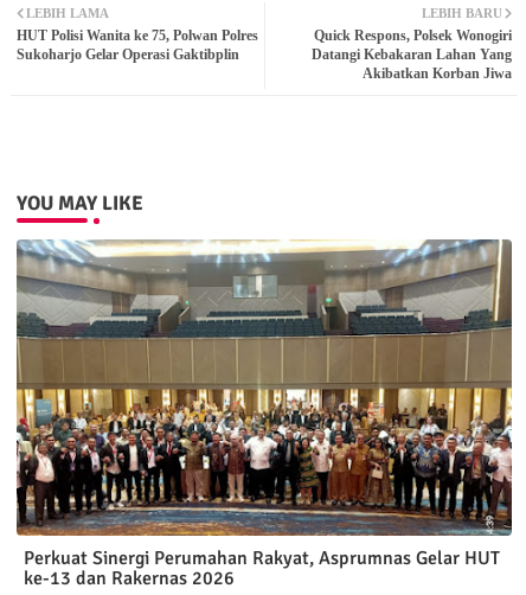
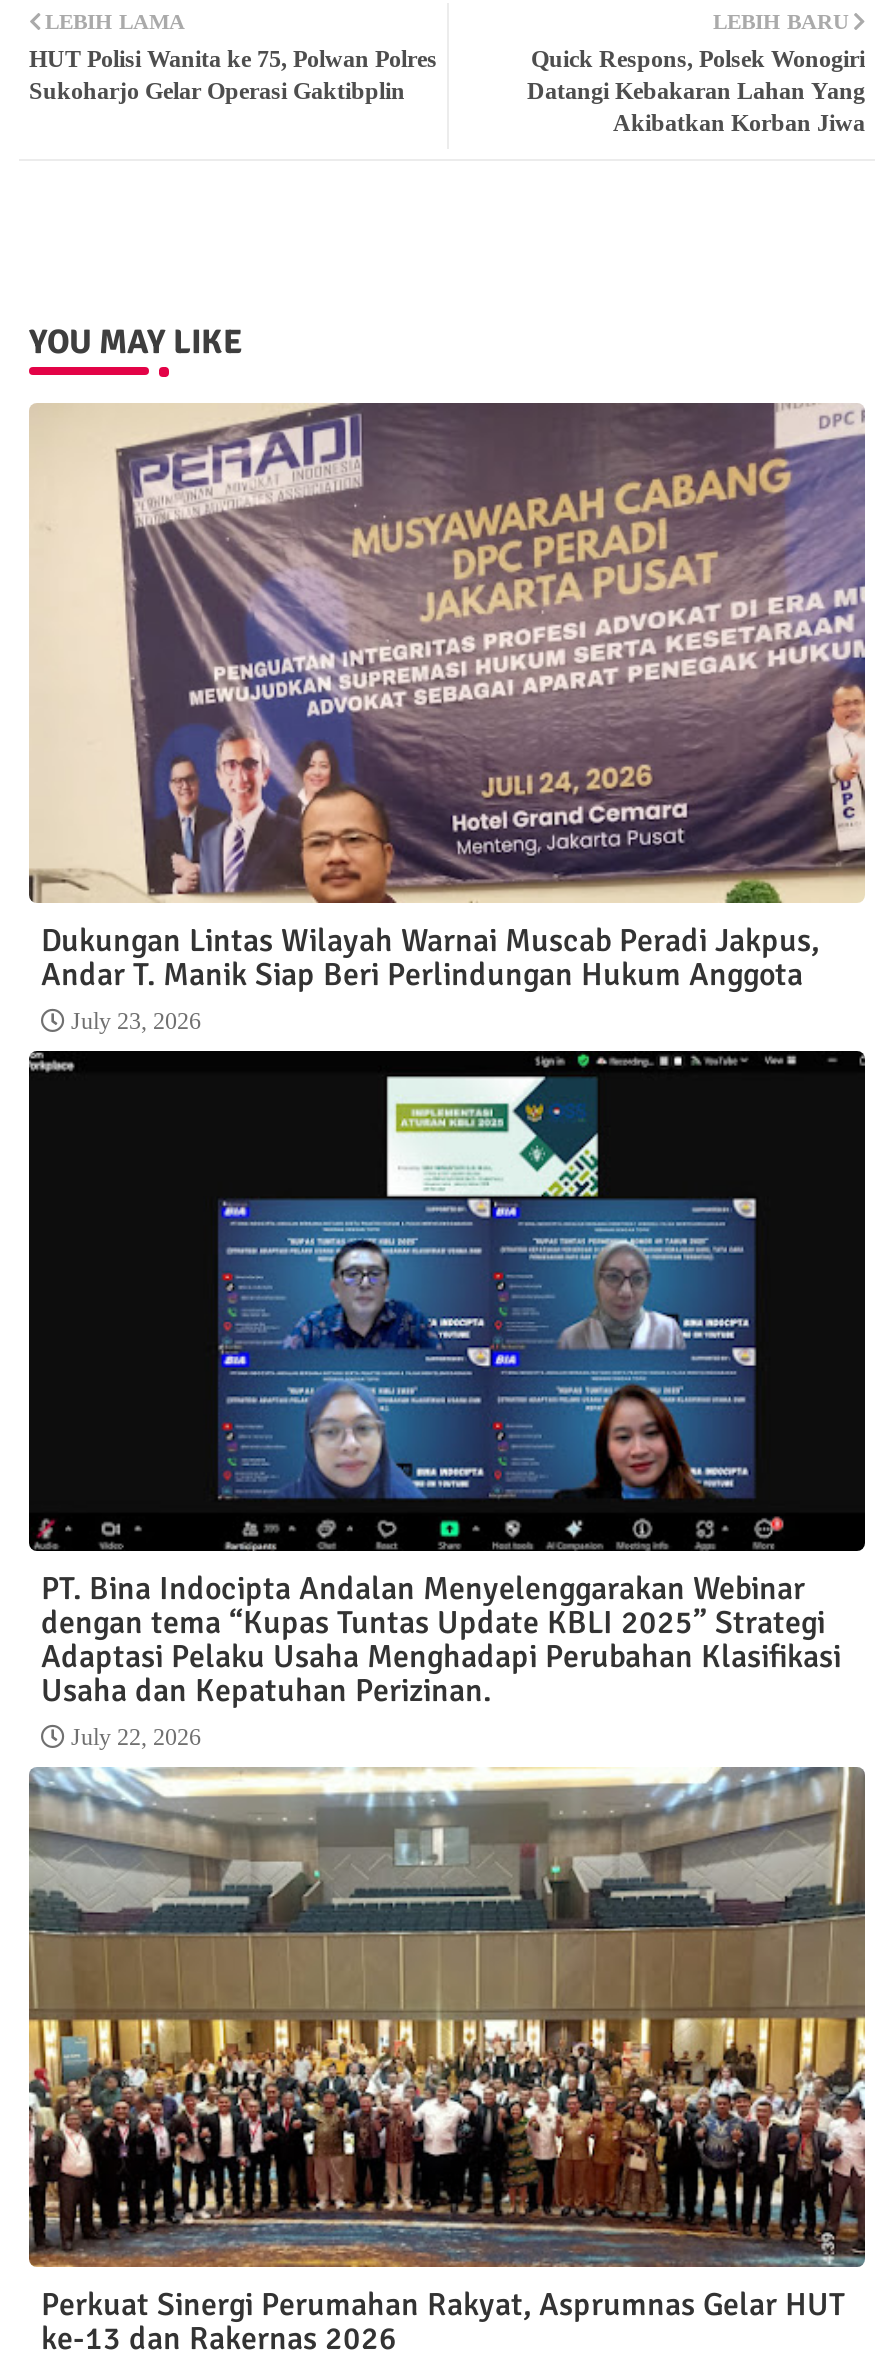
+ [image]
+ PT. Bina Indocipta Andalan Menyelenggarakan Webinar
+ dengan tema “Kupas Tuntas Update KBLI 2025” Strategi
+ Adaptasi Pelaku Usaha Menghadapi Perubahan Klasifikasi
+ Usaha dan Kepatuhan Perizinan.
+ July 22, 2026

+ [image]
+ Dukungan Lintas Wilayah Warnai Muscab Peradi Jakpus,
+ Andar T. Manik Siap Beri Perlindungan Hukum Anggota
+ July 23, 2026
